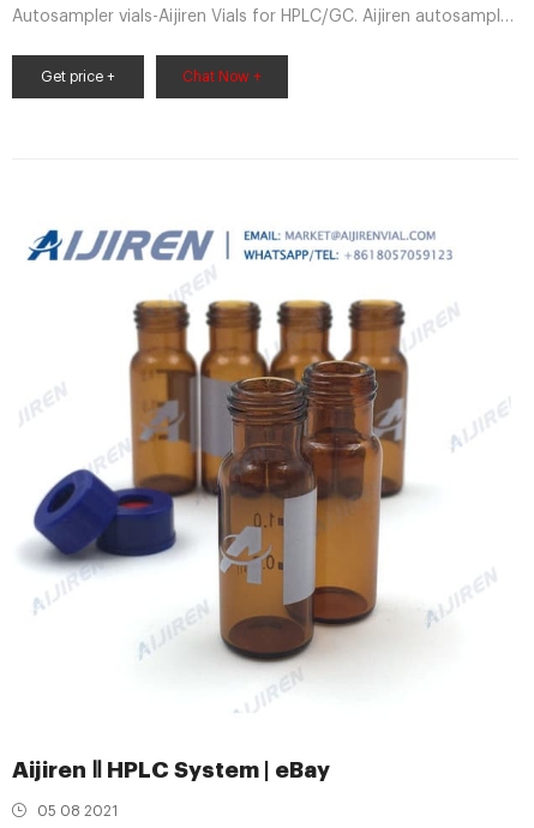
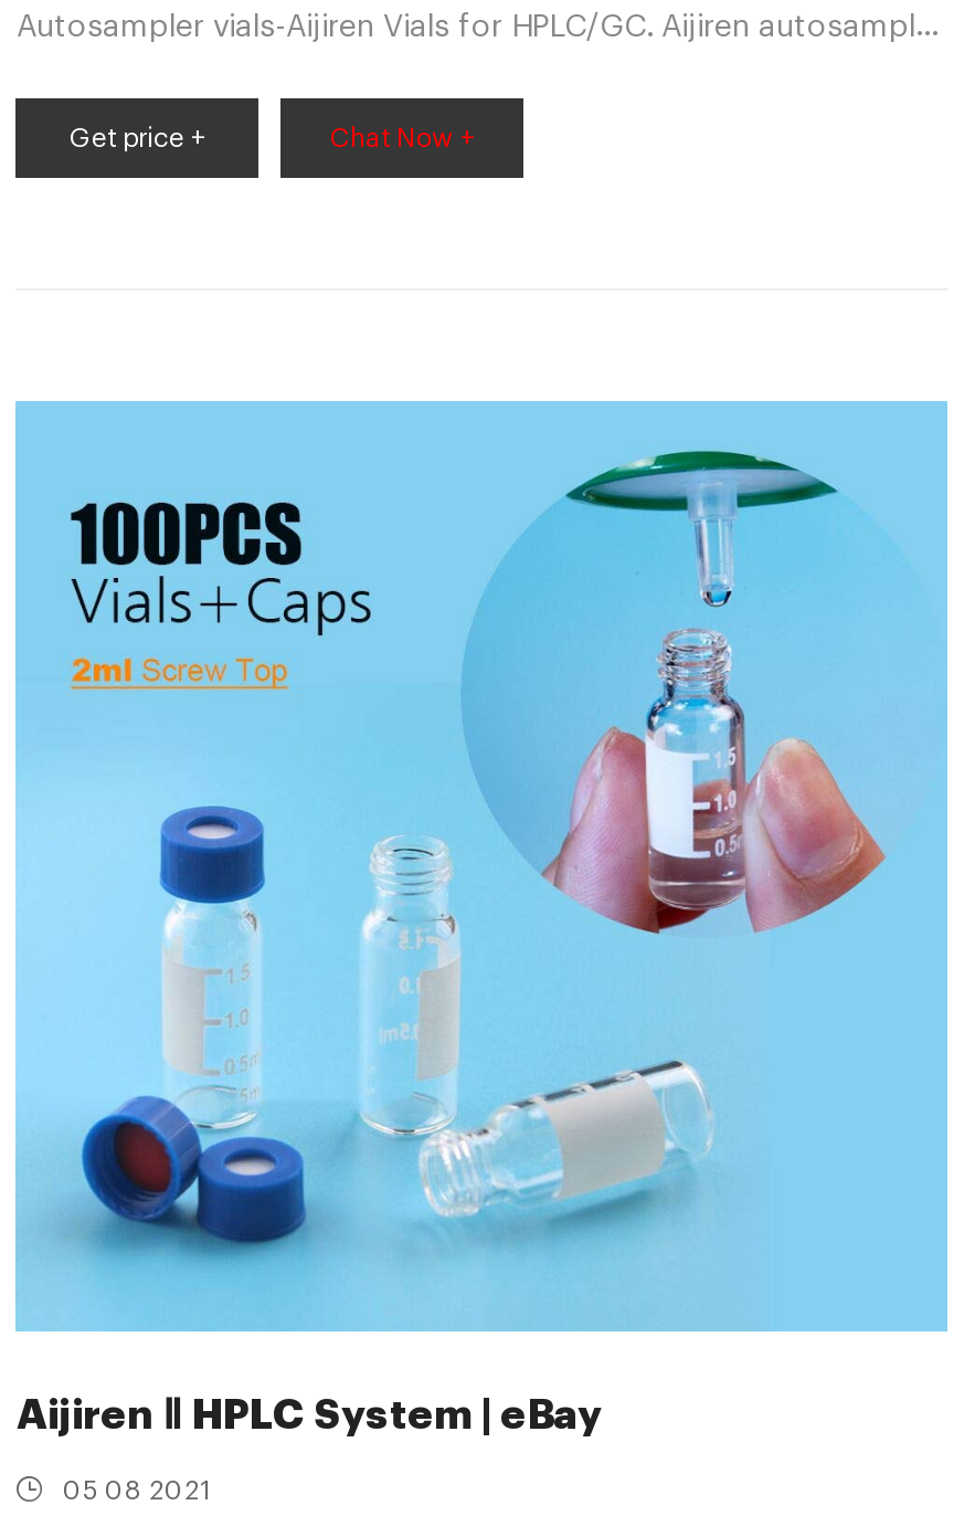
- [image]
+ [image]
